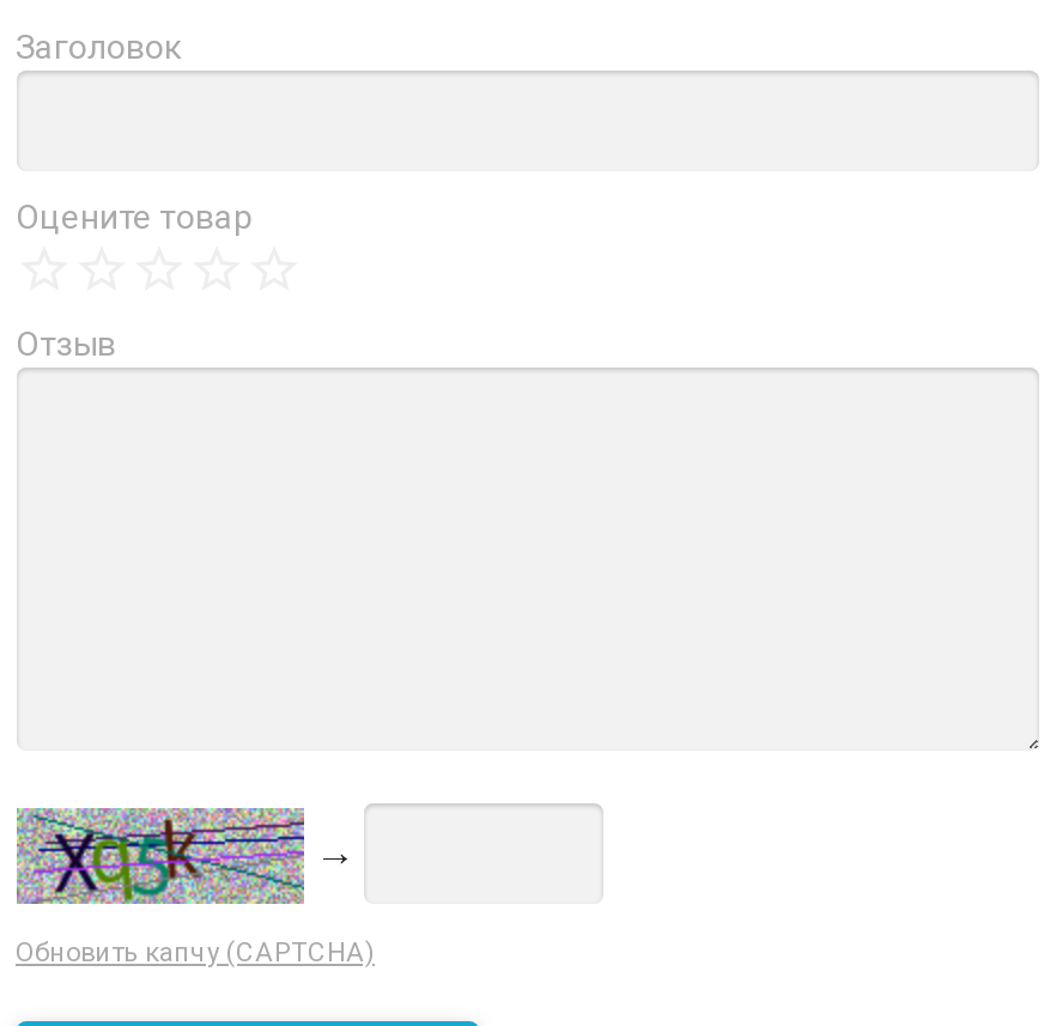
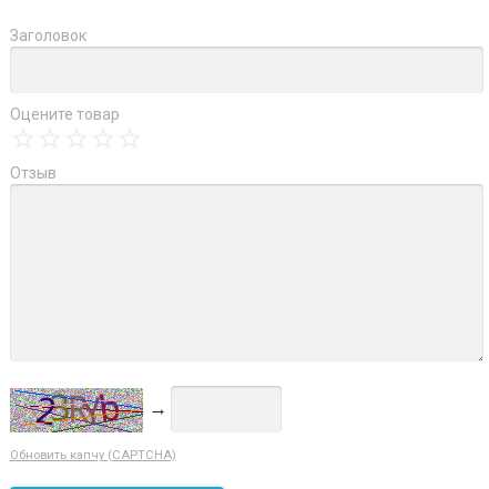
- [image]
+ [image]
